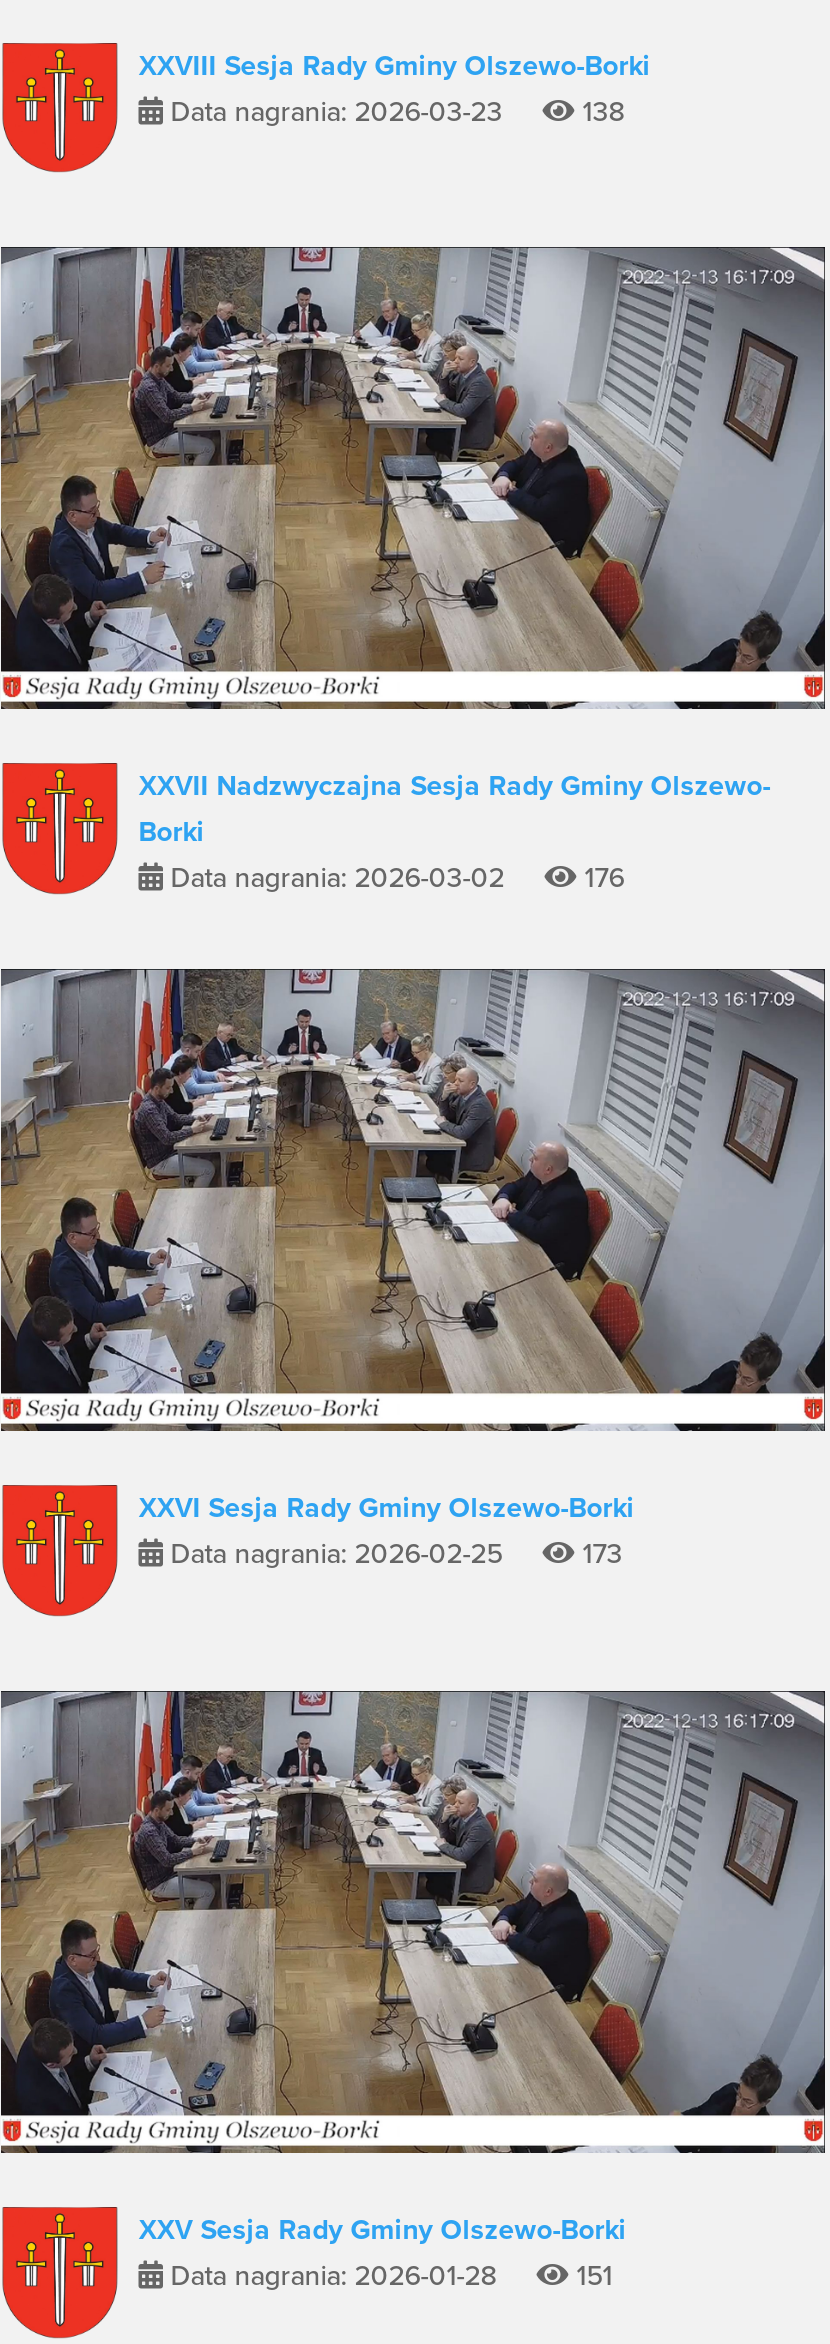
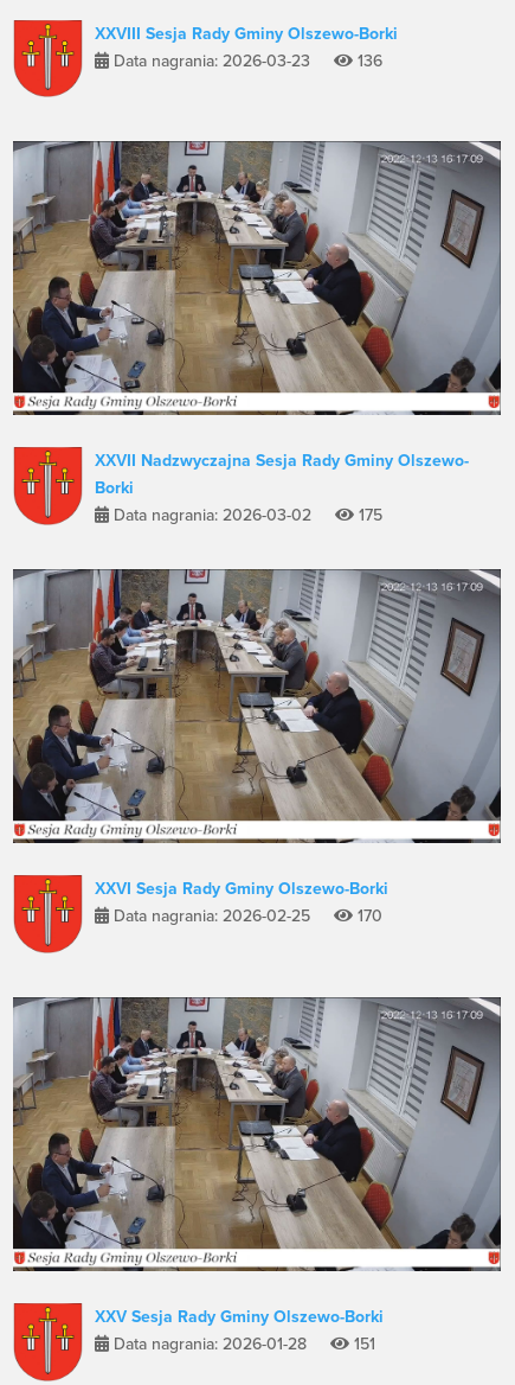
- Data nagrania: 2026-03-23 138
+ Data nagrania: 2026-03-23 136

- Data nagrania: 2026-03-02 176
+ Data nagrania: 2026-03-02 175

- Data nagrania: 2026-02-25 173
+ Data nagrania: 2026-02-25 170
